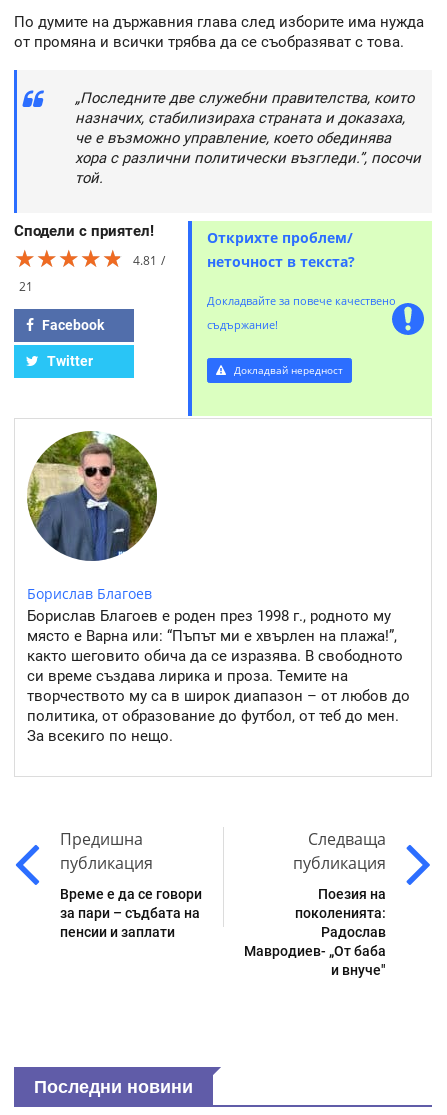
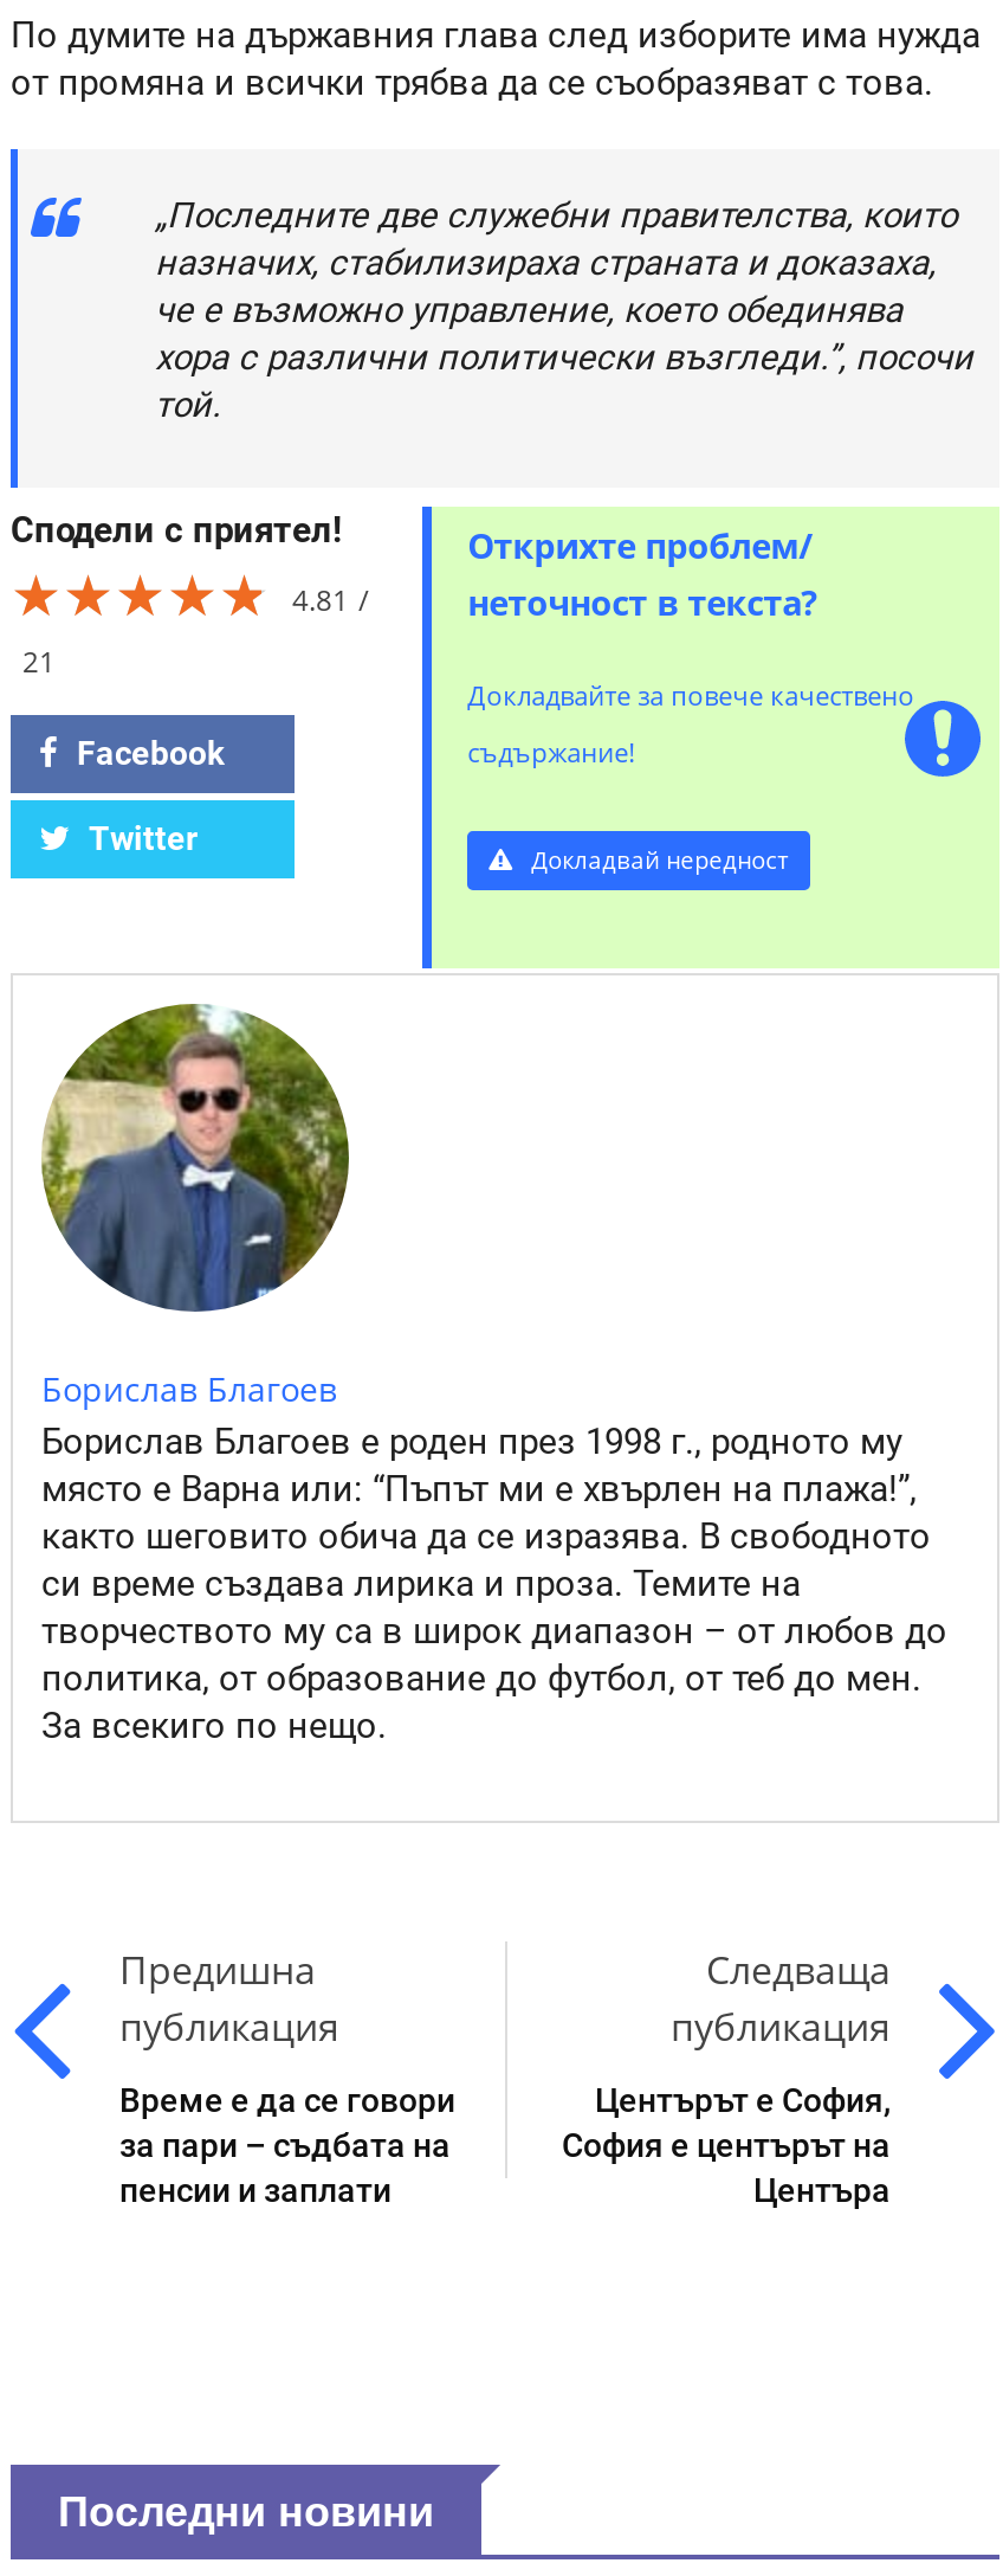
- Поезия на
- поколенията:
- Радослав
- Мавродиев- „От баба
- и внуче"
+ Центърът е София,
+ София е центърът на
+ Центъра
